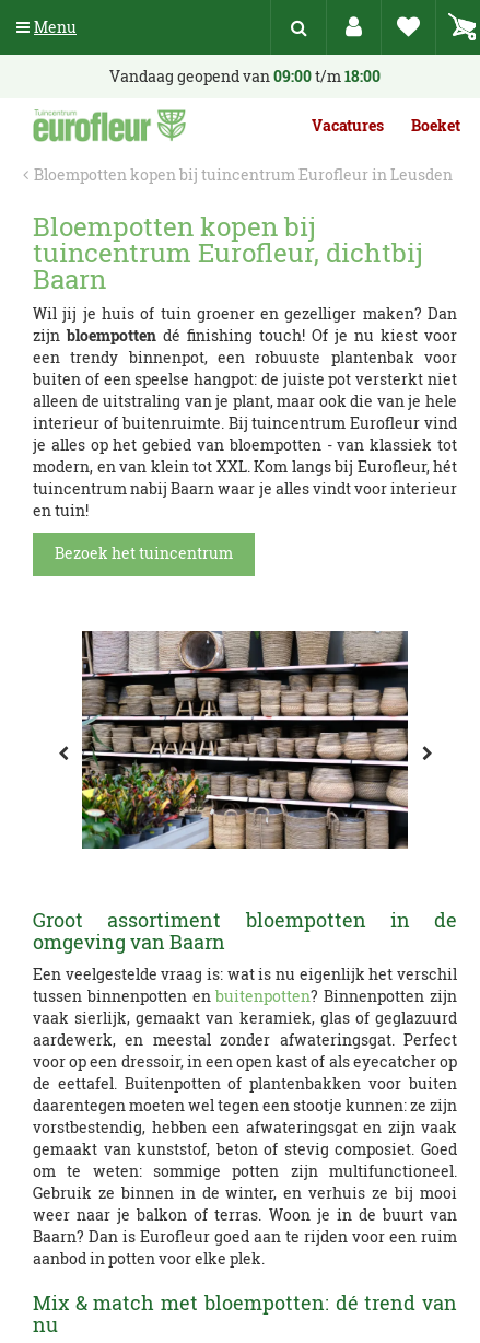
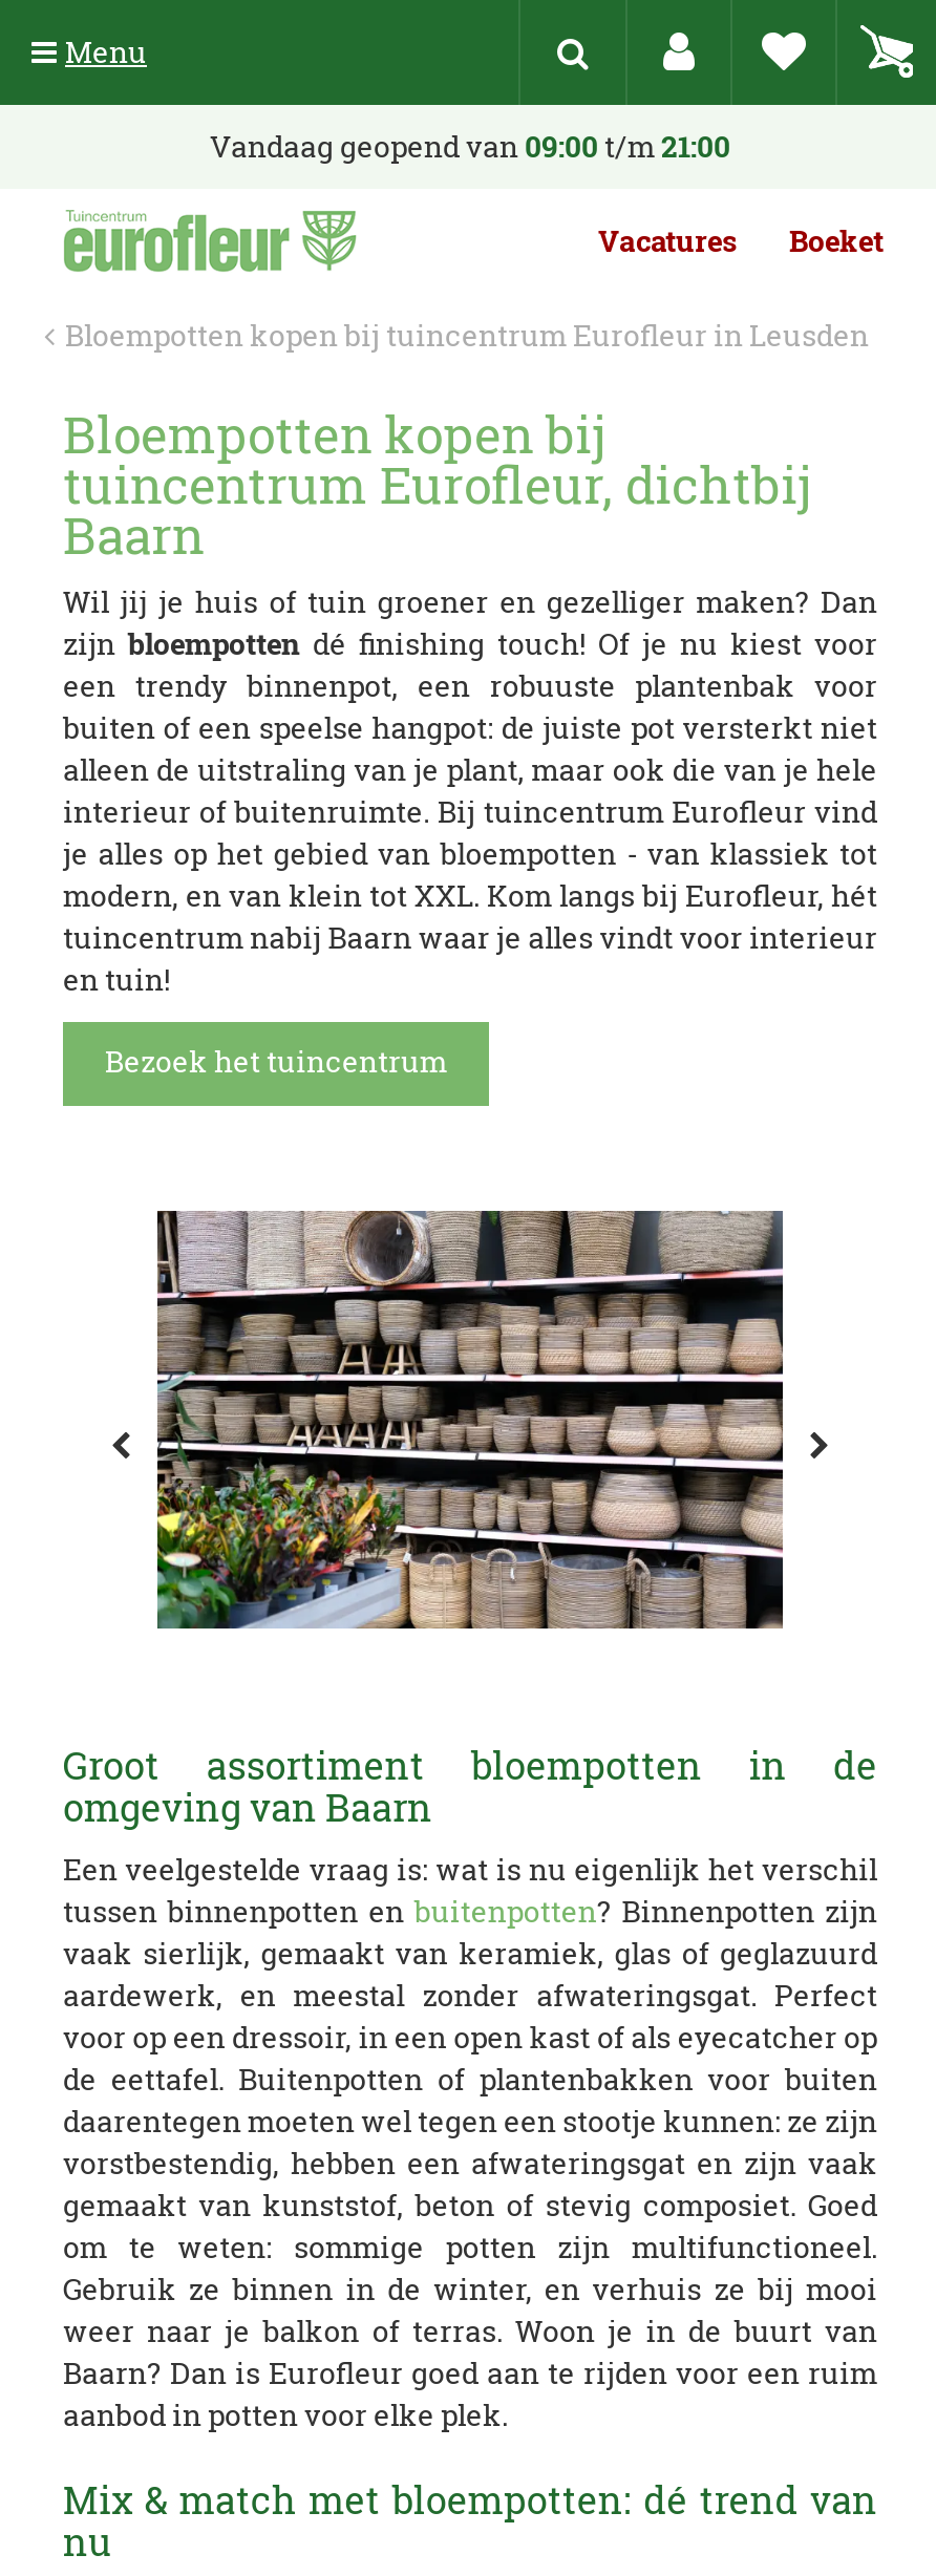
- Vandaag geopend van 09:00 t/m 18:00
+ Vandaag geopend van 09:00 t/m 21:00
